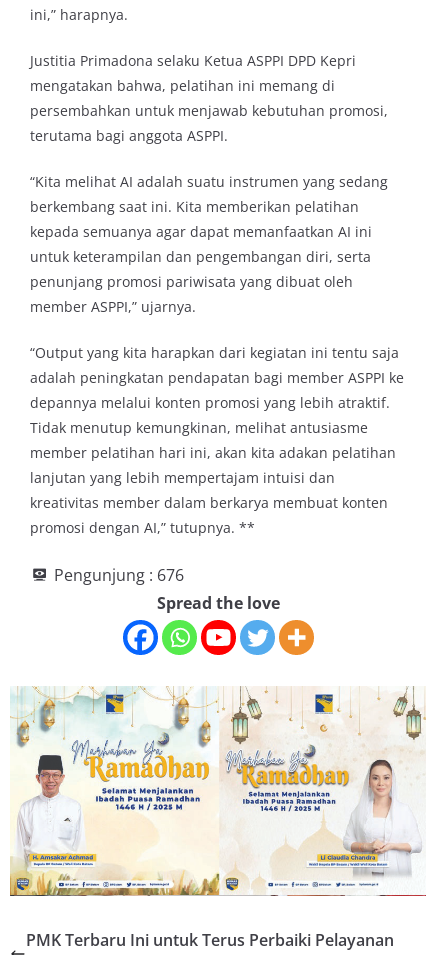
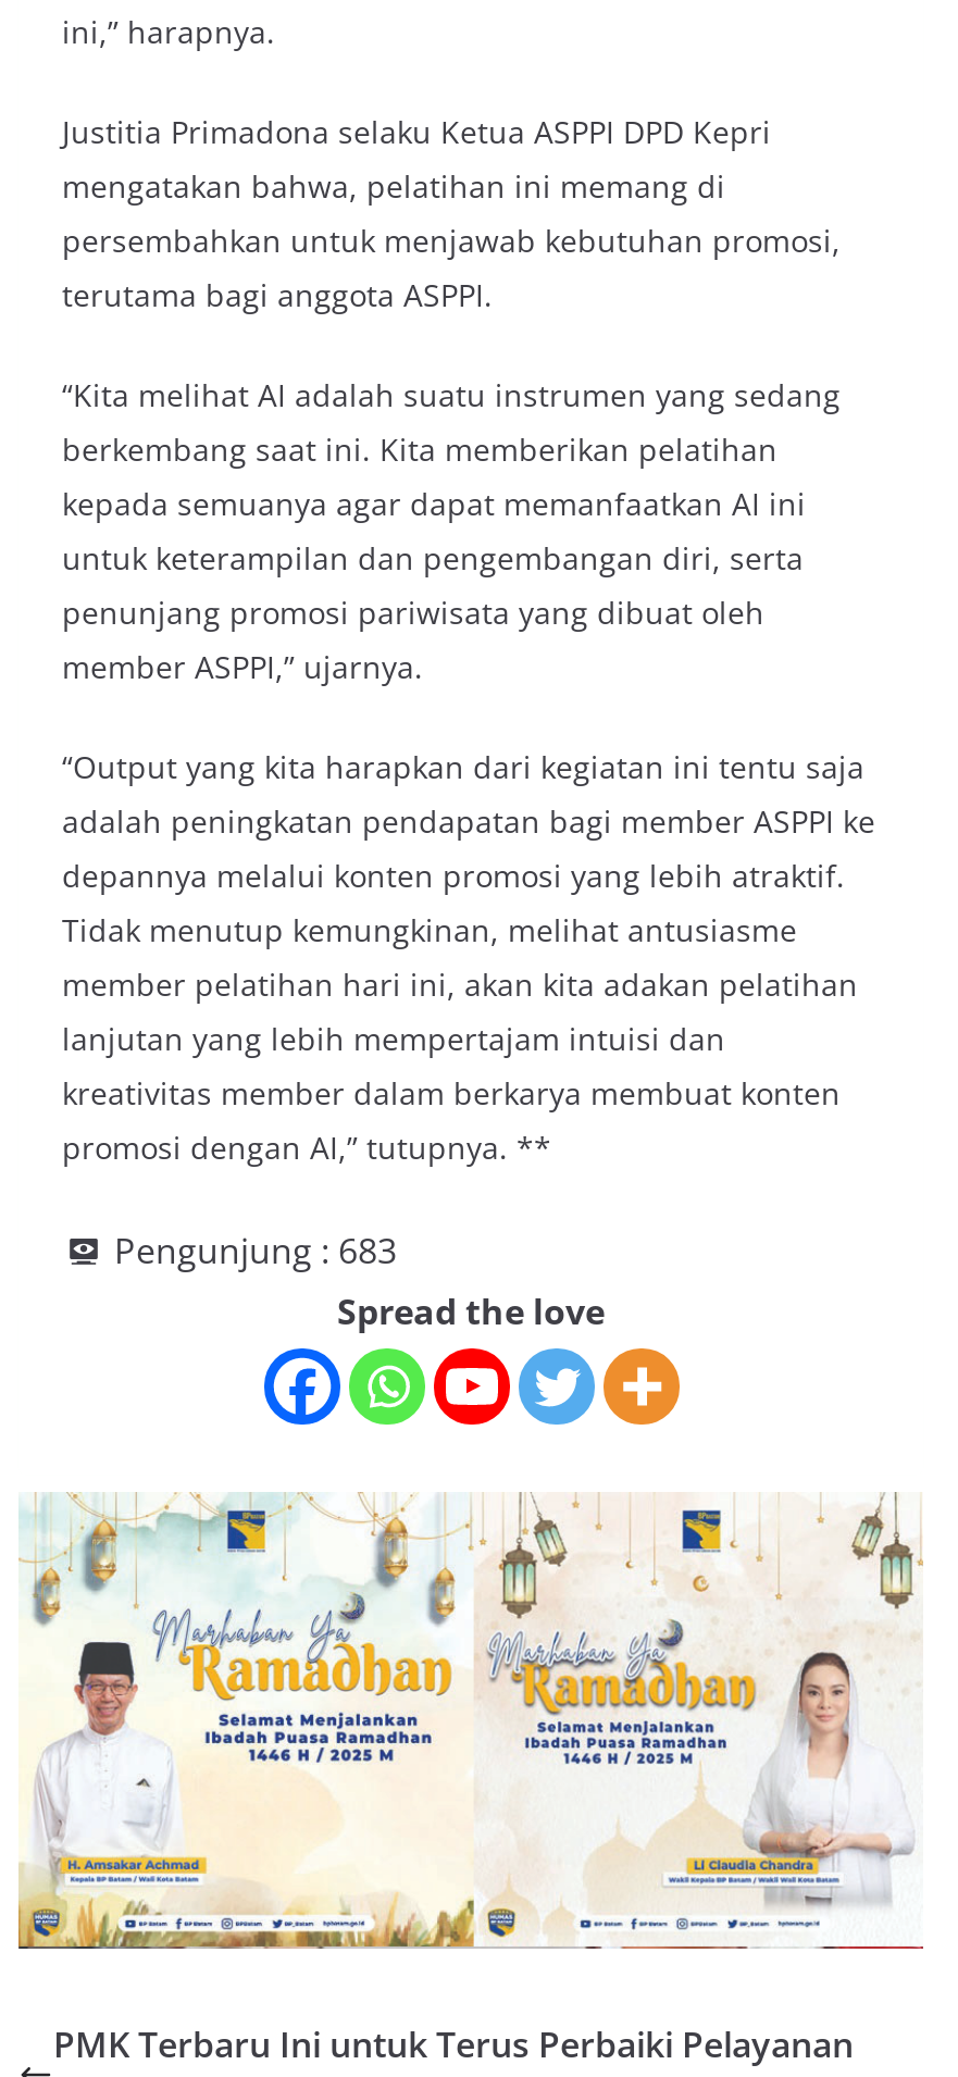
- Pengunjung : 676
+ Pengunjung : 683
